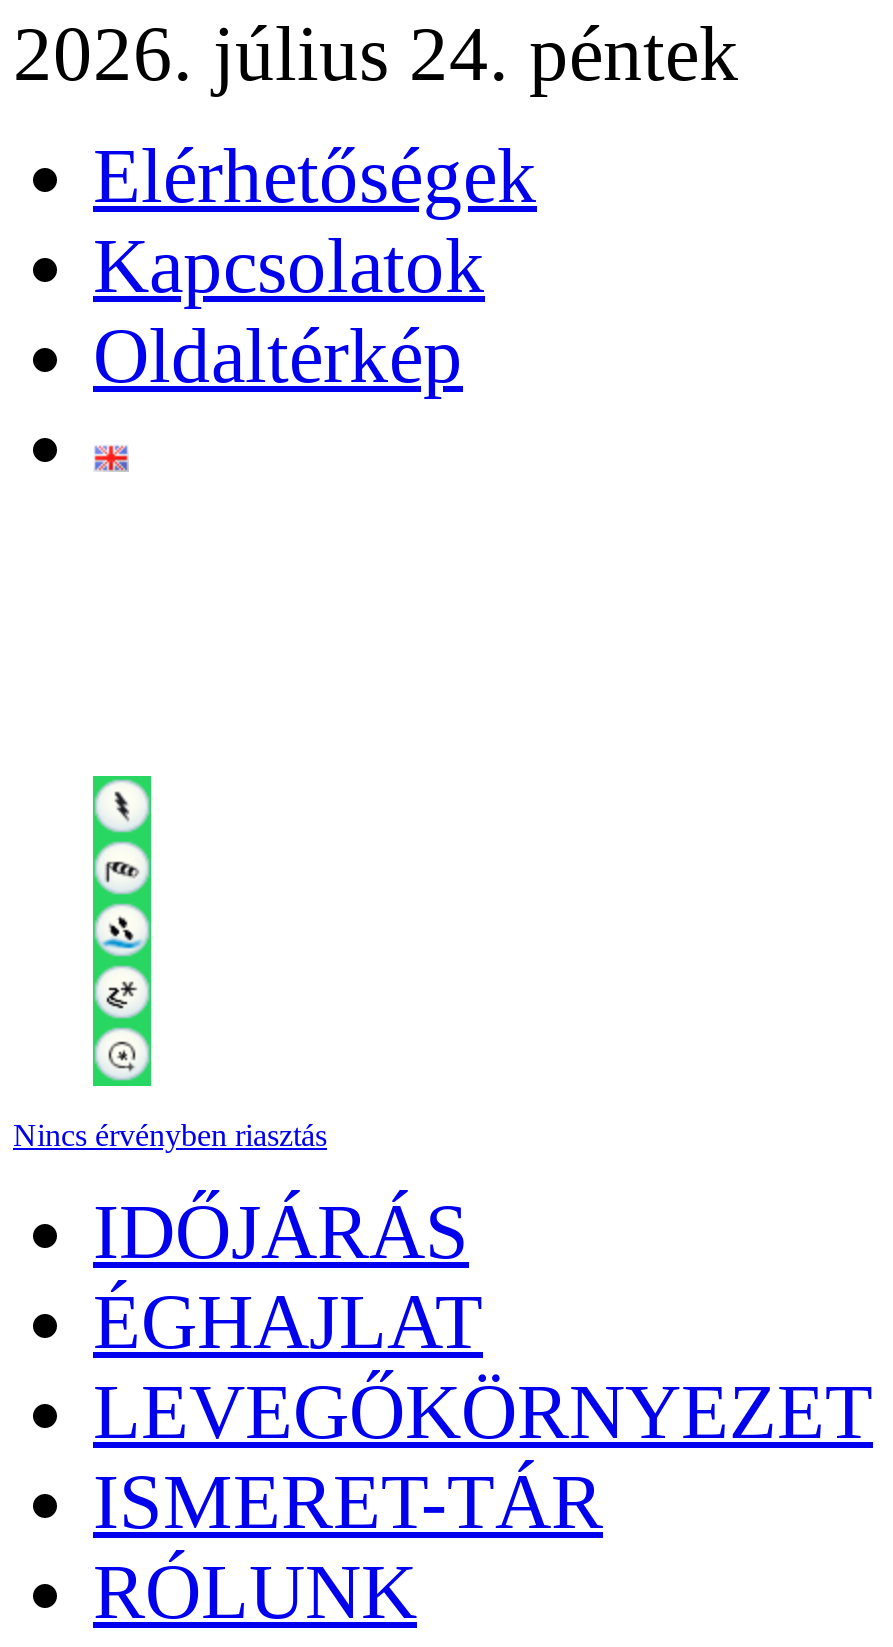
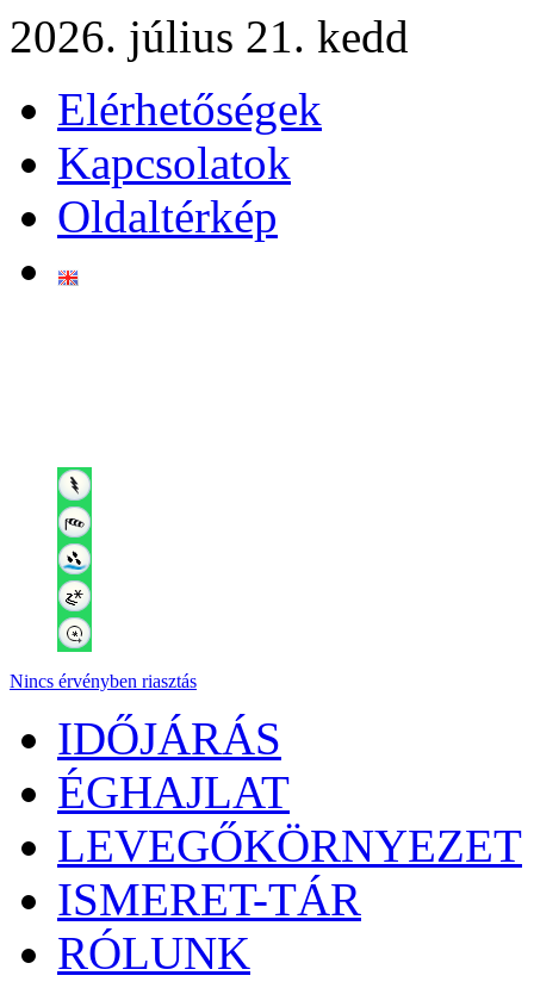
- 2026. július 24. péntek
+ 2026. július 21. kedd
